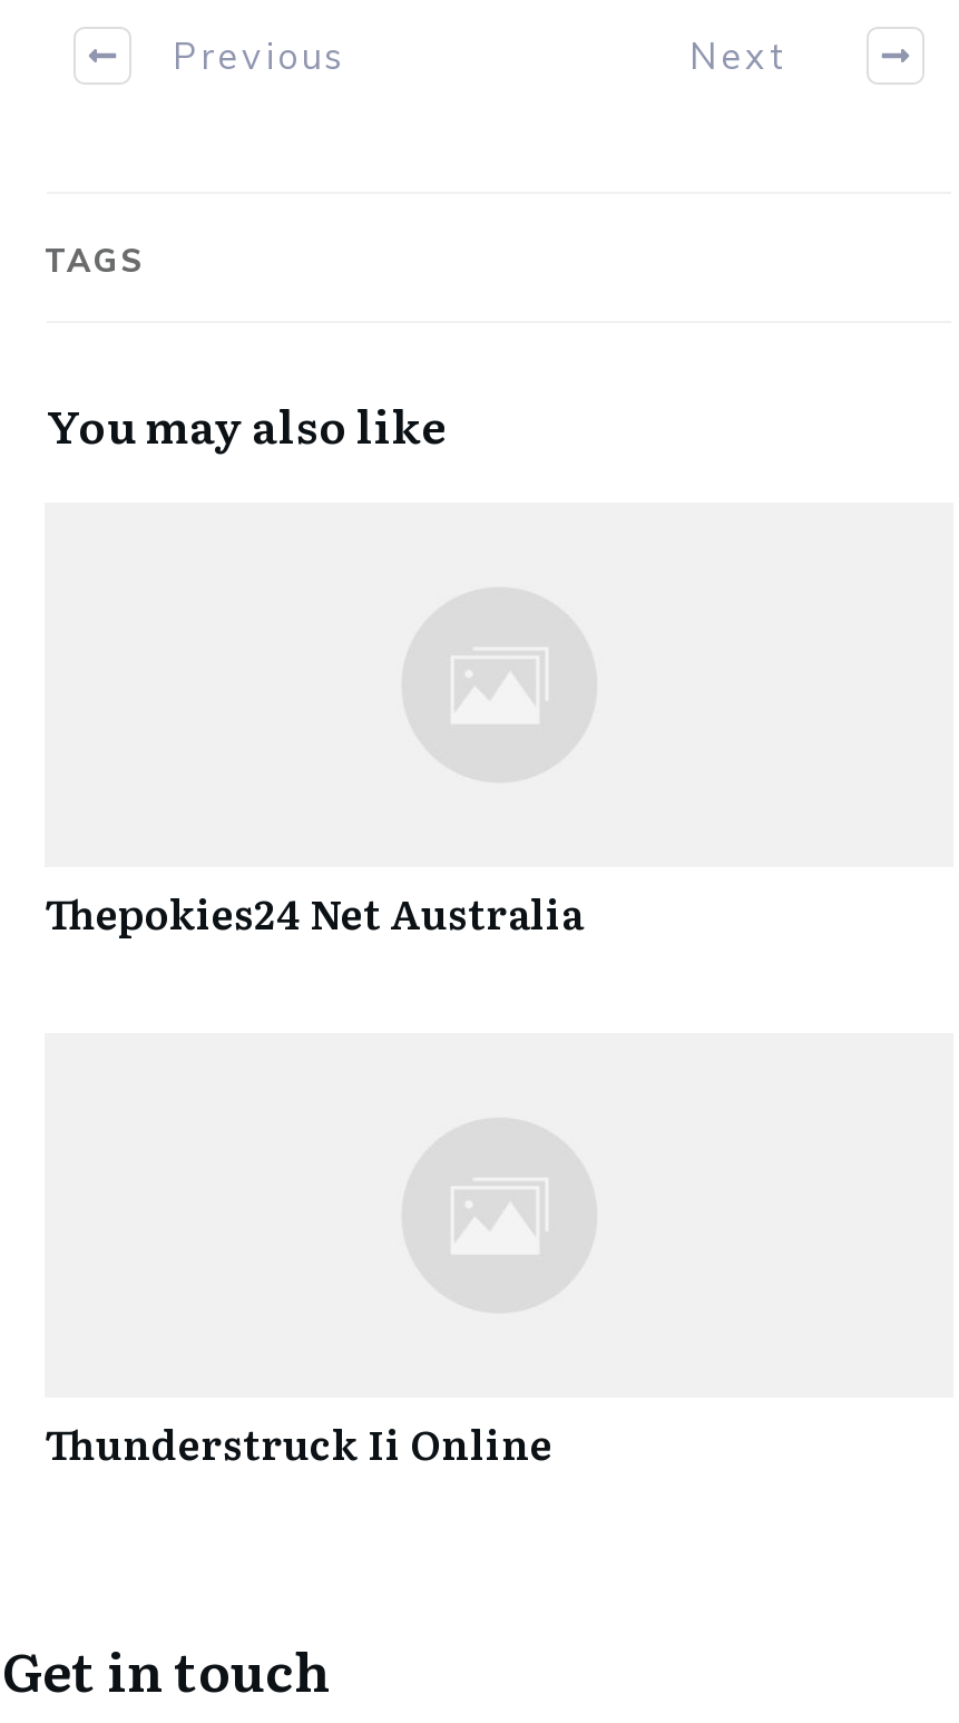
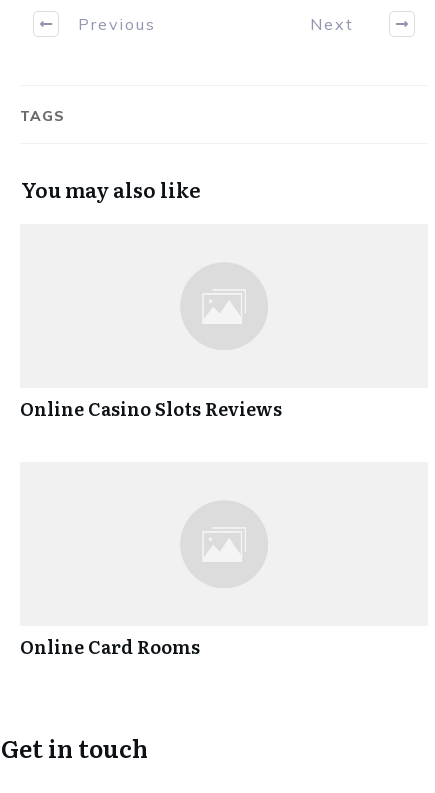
- Thepokies24 Net Australia
+ Online Casino Slots Reviews

- Thunderstruck Ii Online
+ Online Card Rooms
